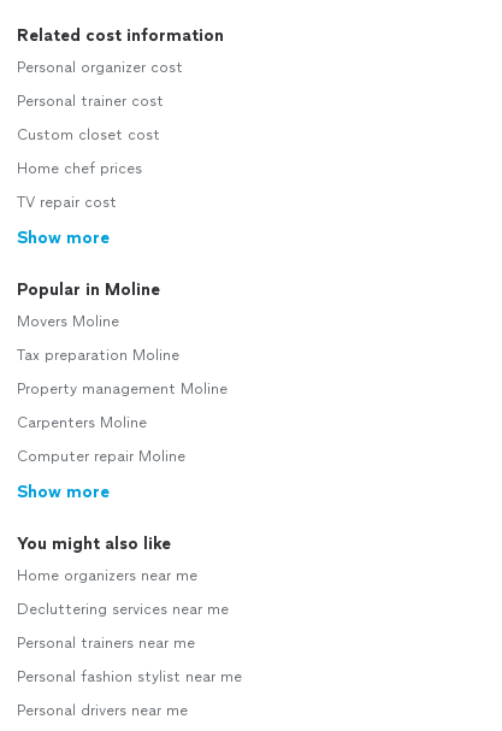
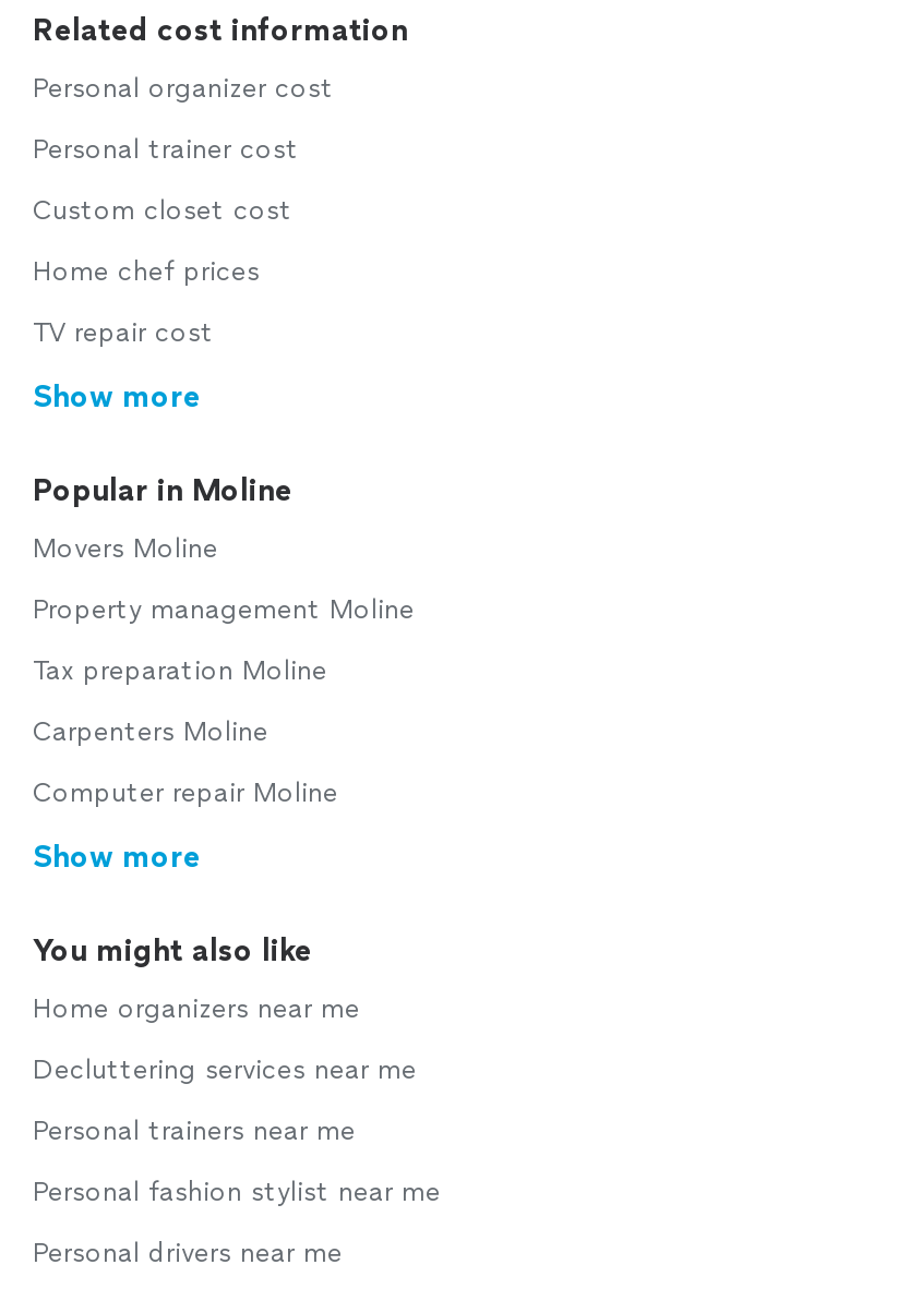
moved down: Tax preparation Moline

moved up: Property management Moline
